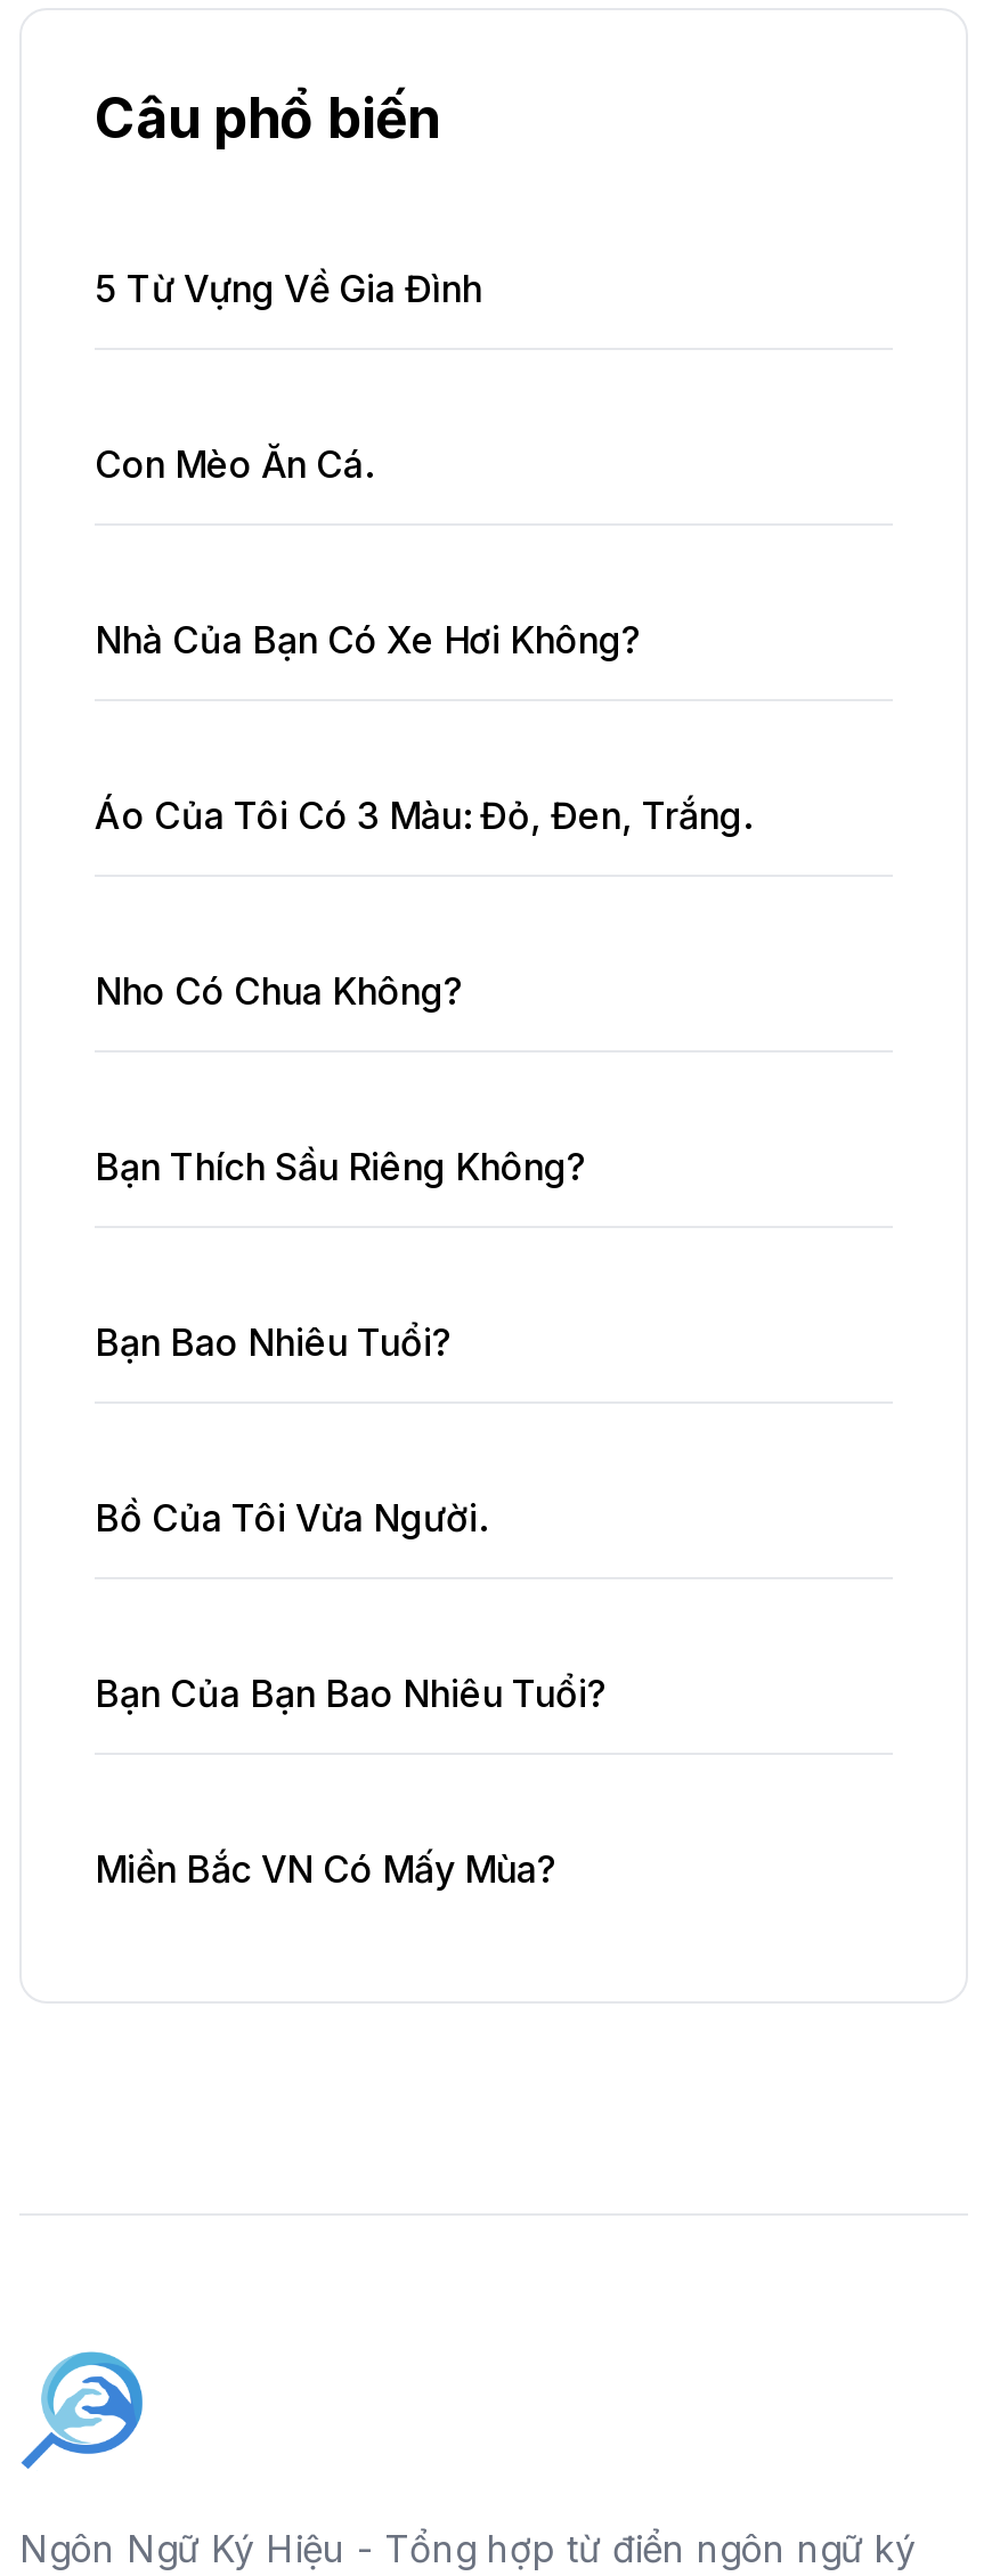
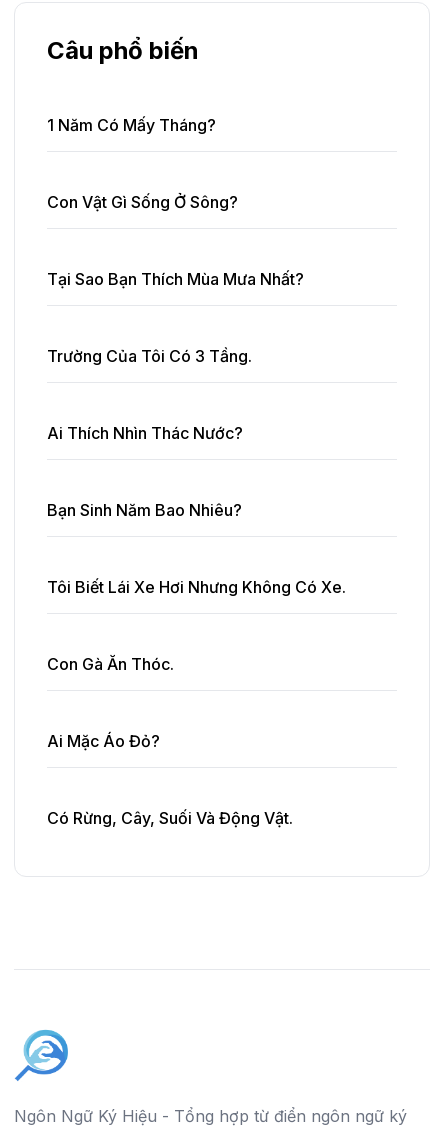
- 5 Từ Vựng Về Gia Đình
+ 1 Năm Có Mấy Tháng?

- Con Mèo Ăn Cá.
+ Con Vật Gì Sống Ở Sông?

- Nhà Của Bạn Có Xe Hơi Không?
+ Tại Sao Bạn Thích Mùa Mưa Nhất?

- Áo Của Tôi Có 3 Màu: Đỏ, Đen, Trắng.
+ Trường Của Tôi Có 3 Tầng.

- Nho Có Chua Không?
+ Ai Thích Nhìn Thác Nước?

- Bạn Thích Sầu Riêng Không?
+ Bạn Sinh Năm Bao Nhiêu?

- Bạn Bao Nhiêu Tuổi?
+ Tôi Biết Lái Xe Hơi Nhưng Không Có Xe.

- Bồ Của Tôi Vừa Người.
+ Con Gà Ăn Thóc.

- Bạn Của Bạn Bao Nhiêu Tuổi?
+ Ai Mặc Áo Đỏ?

- Miền Bắc VN Có Mấy Mùa?
+ Có Rừng, Cây, Suối Và Động Vật.
